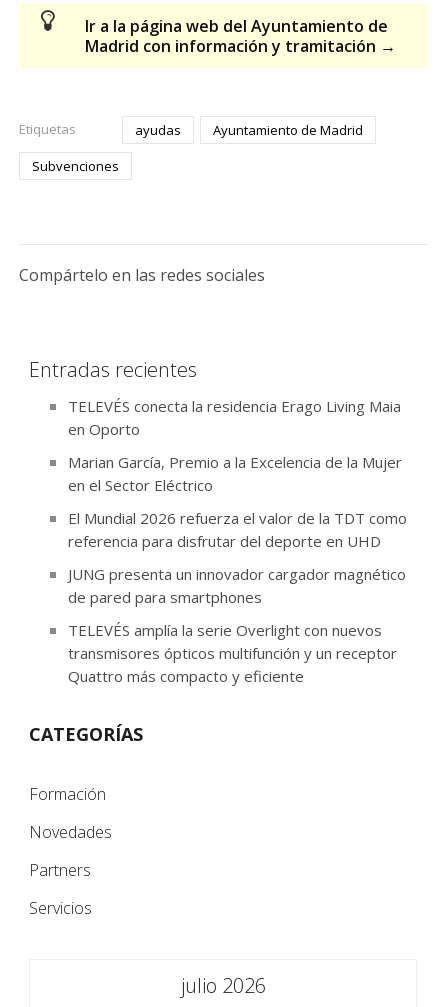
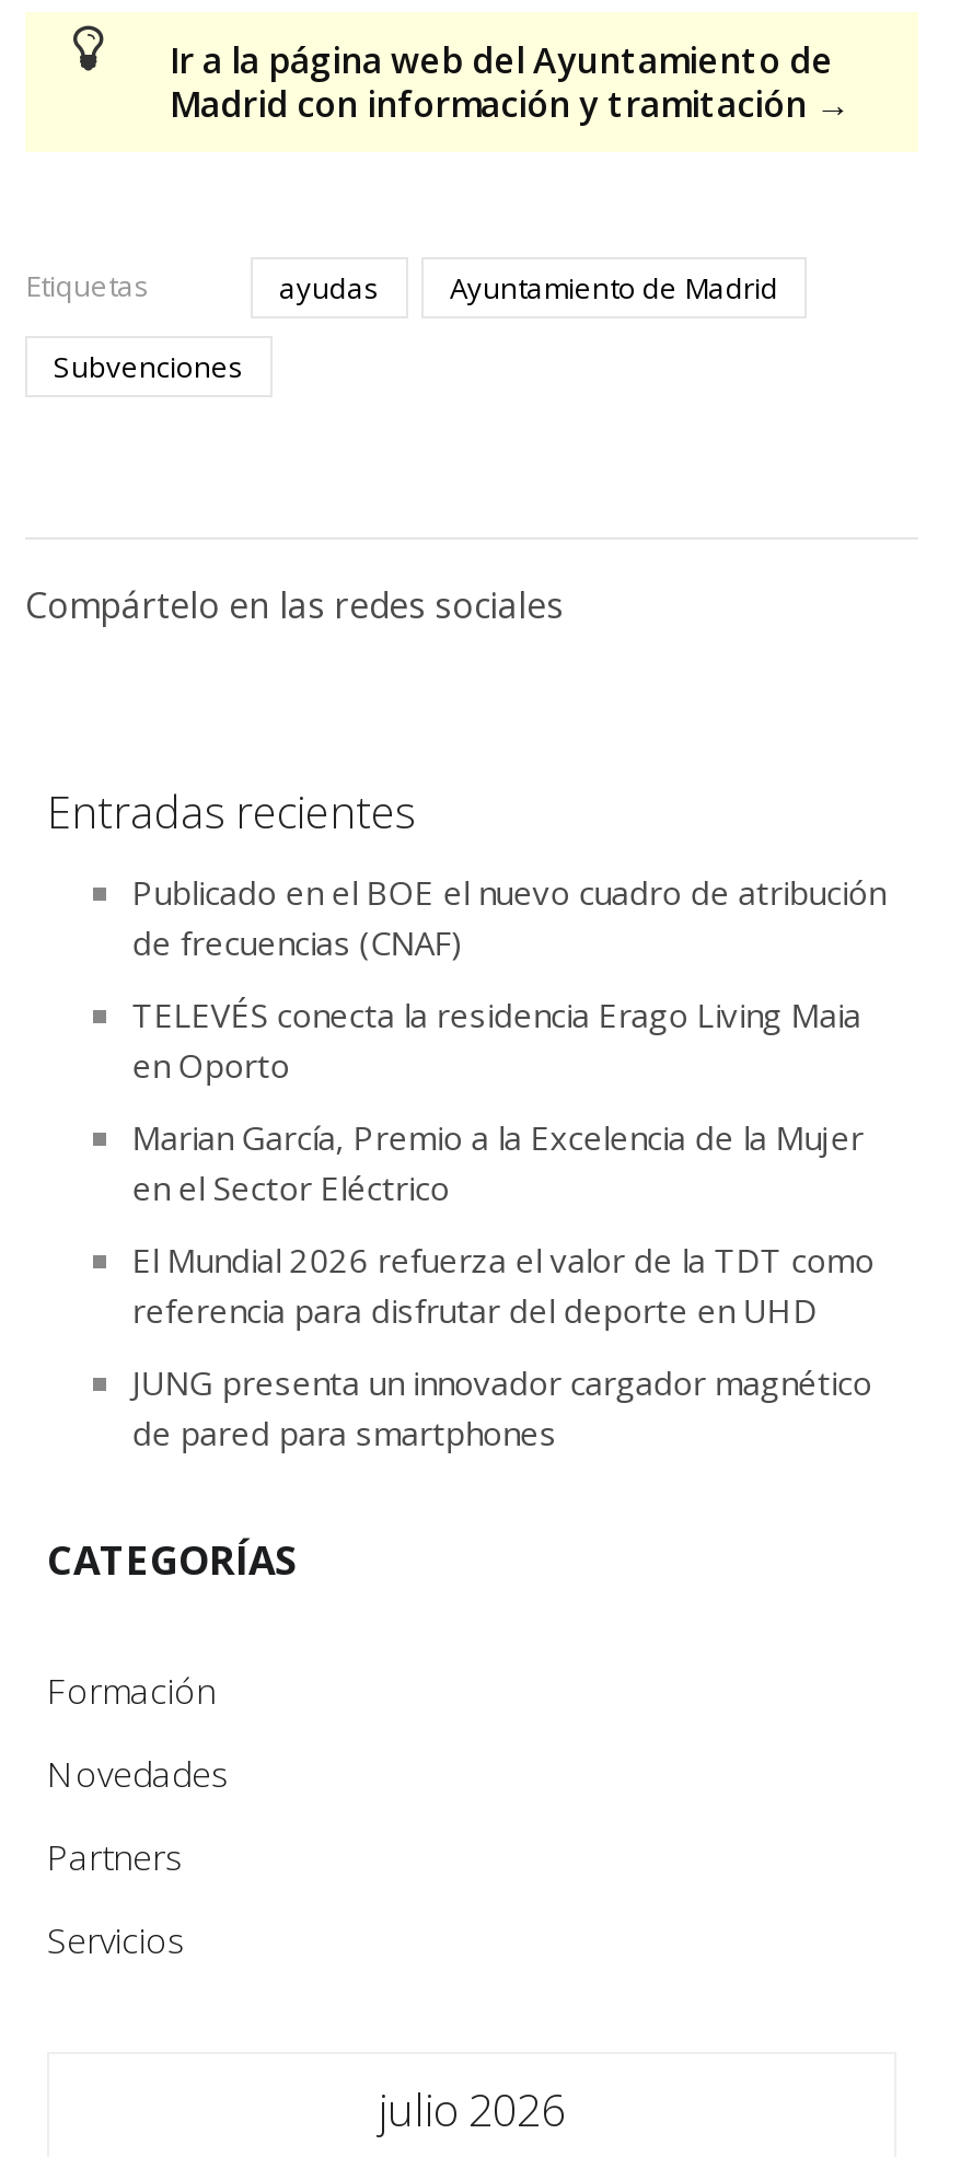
+ Publicado en el BOE el nuevo cuadro de atribución
+ de frecuencias (CNAF)

moved down: TELEVÉS conecta la residencia Erago Living Maia | en Oporto | Marian García, Premio a la Excelencia de la Mujer | en el Sector Eléctrico | El Mundial 2026 refuerza el valor de la TDT como | referencia para disfrutar del deporte en UHD | JUNG presenta un innovador cargador magnético | de pared para smartphones

- TELEVÉS amplía la serie Overlight con nuevos
- transmisores ópticos multifunción y un receptor
- Quattro más compacto y eficiente
